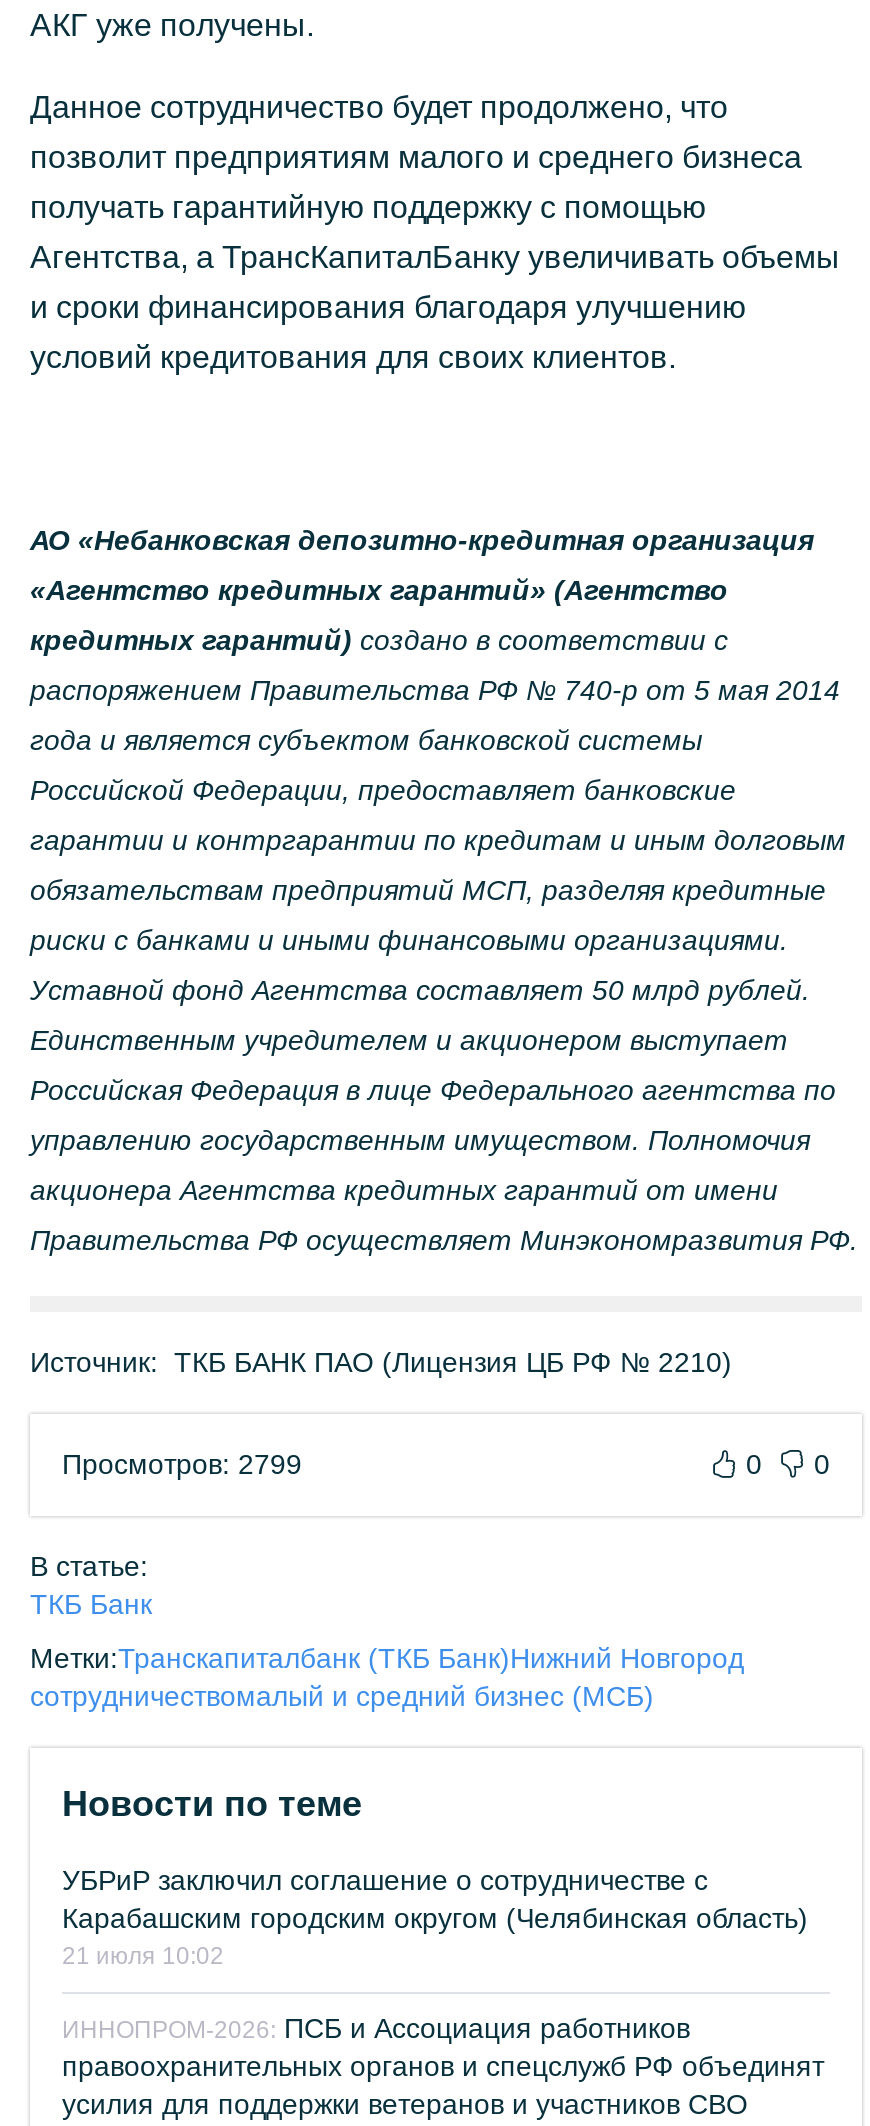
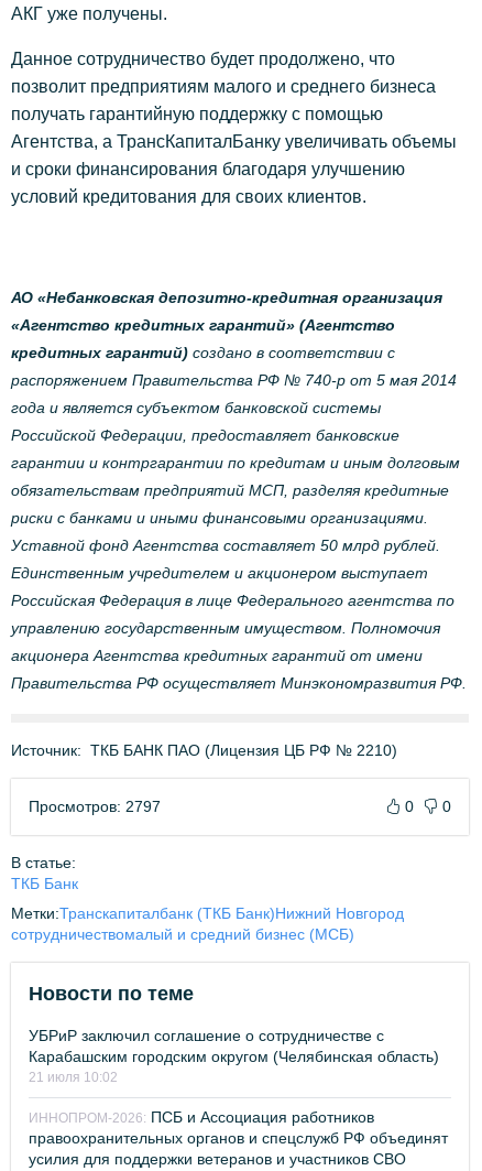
- Просмотров: 2799
+ Просмотров: 2797
